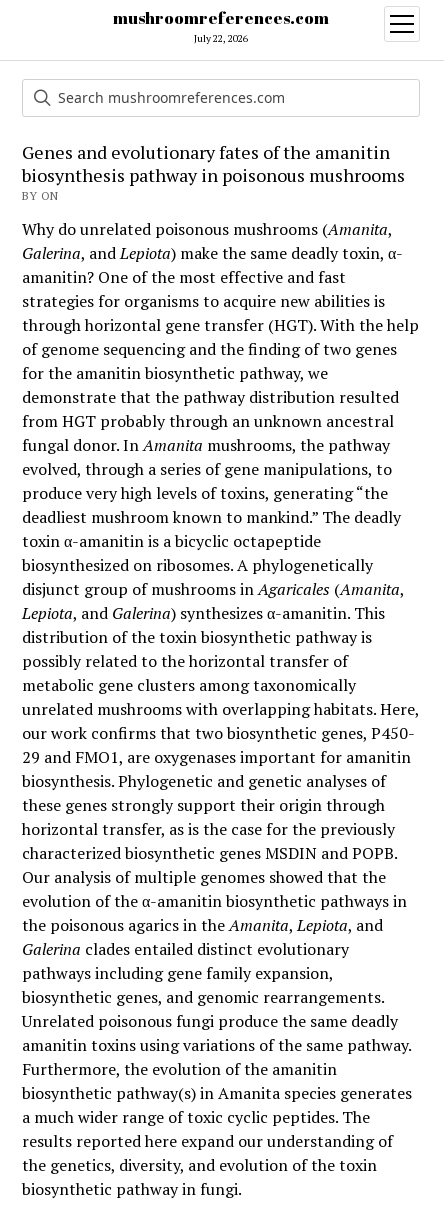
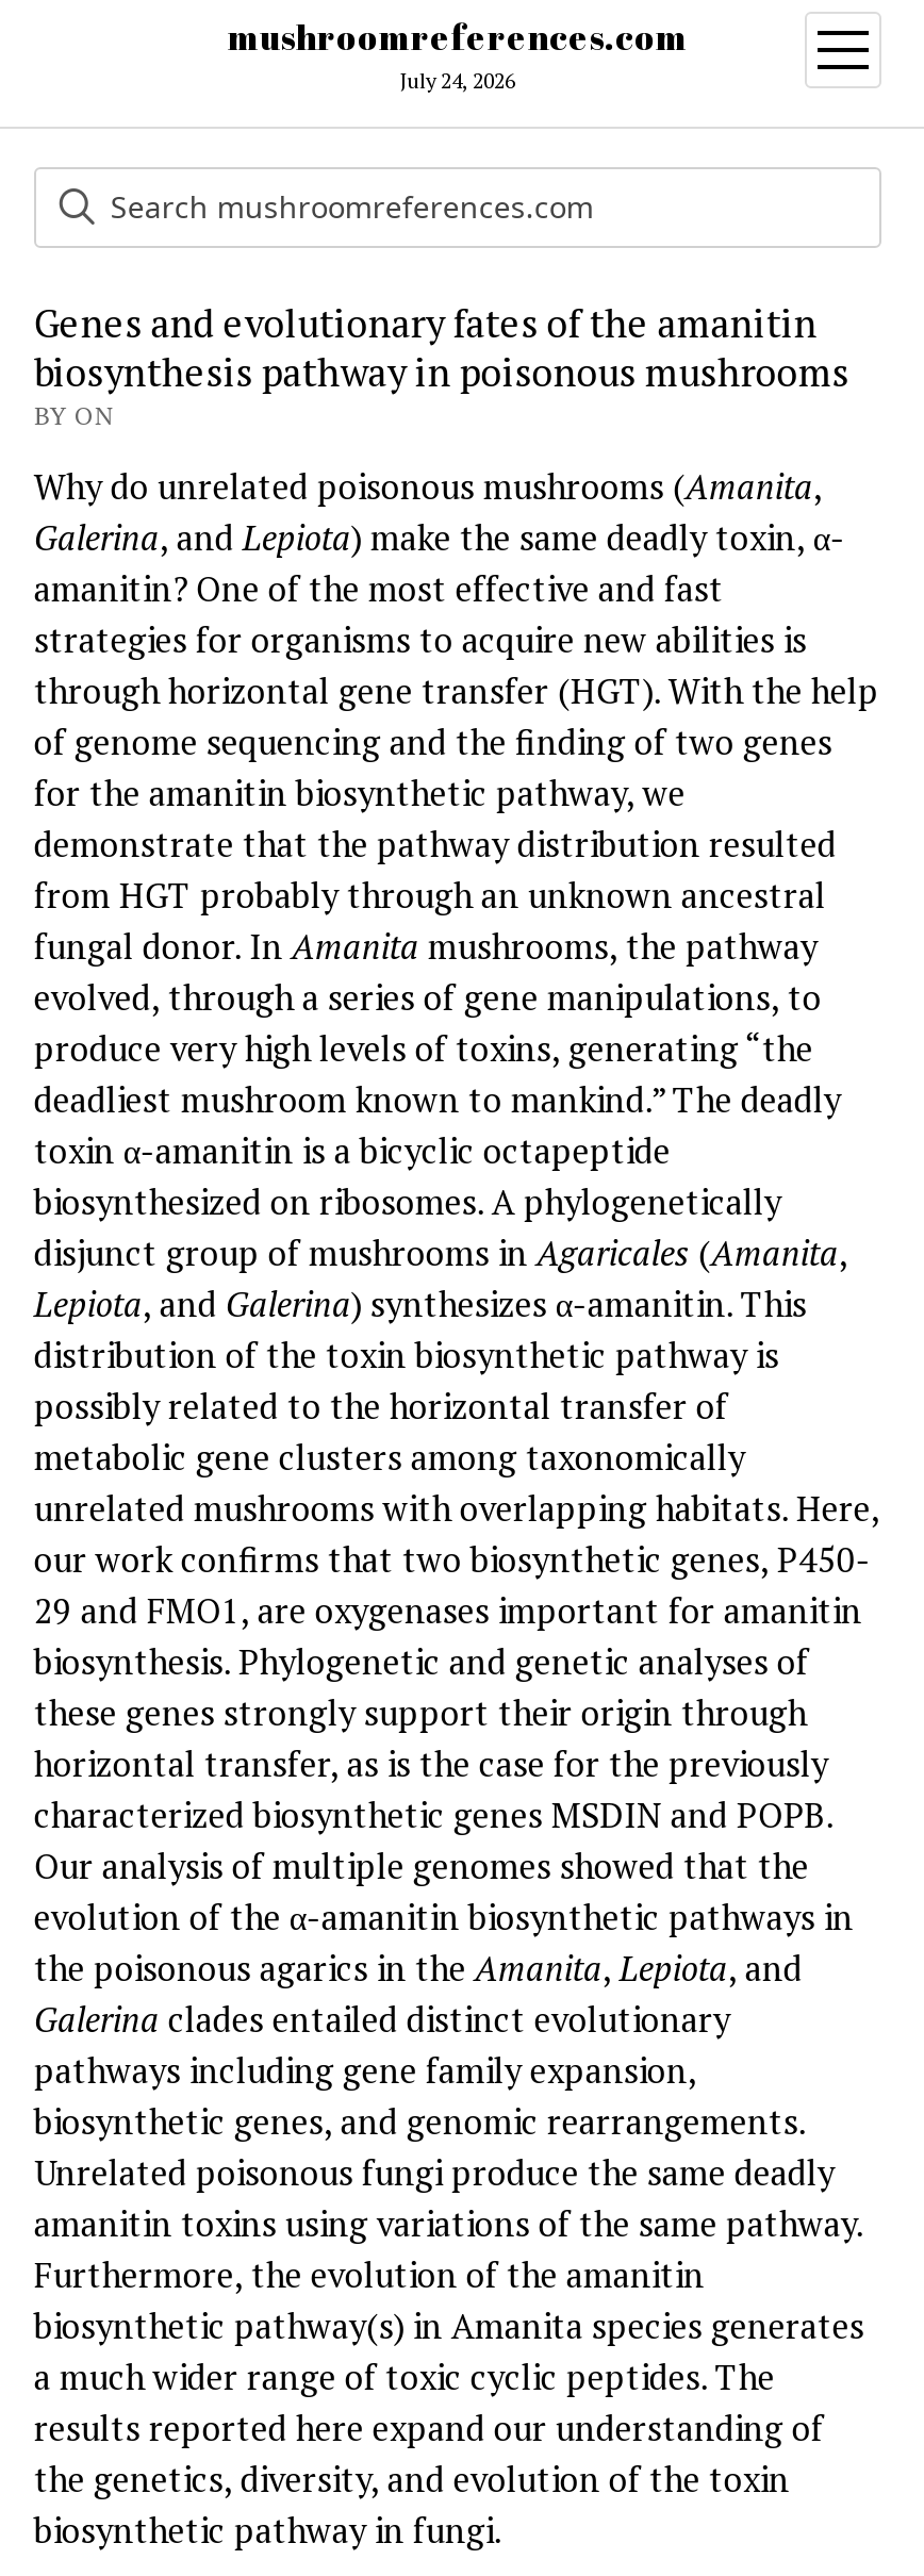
- July 22, 2026
+ July 24, 2026
